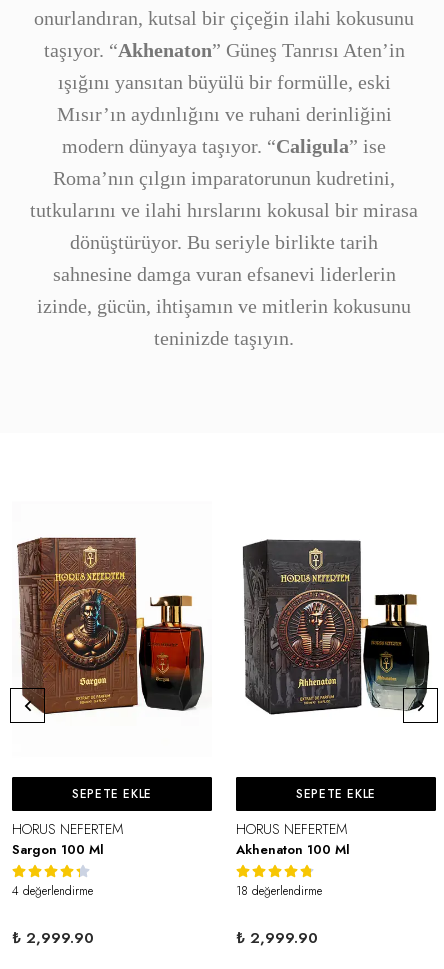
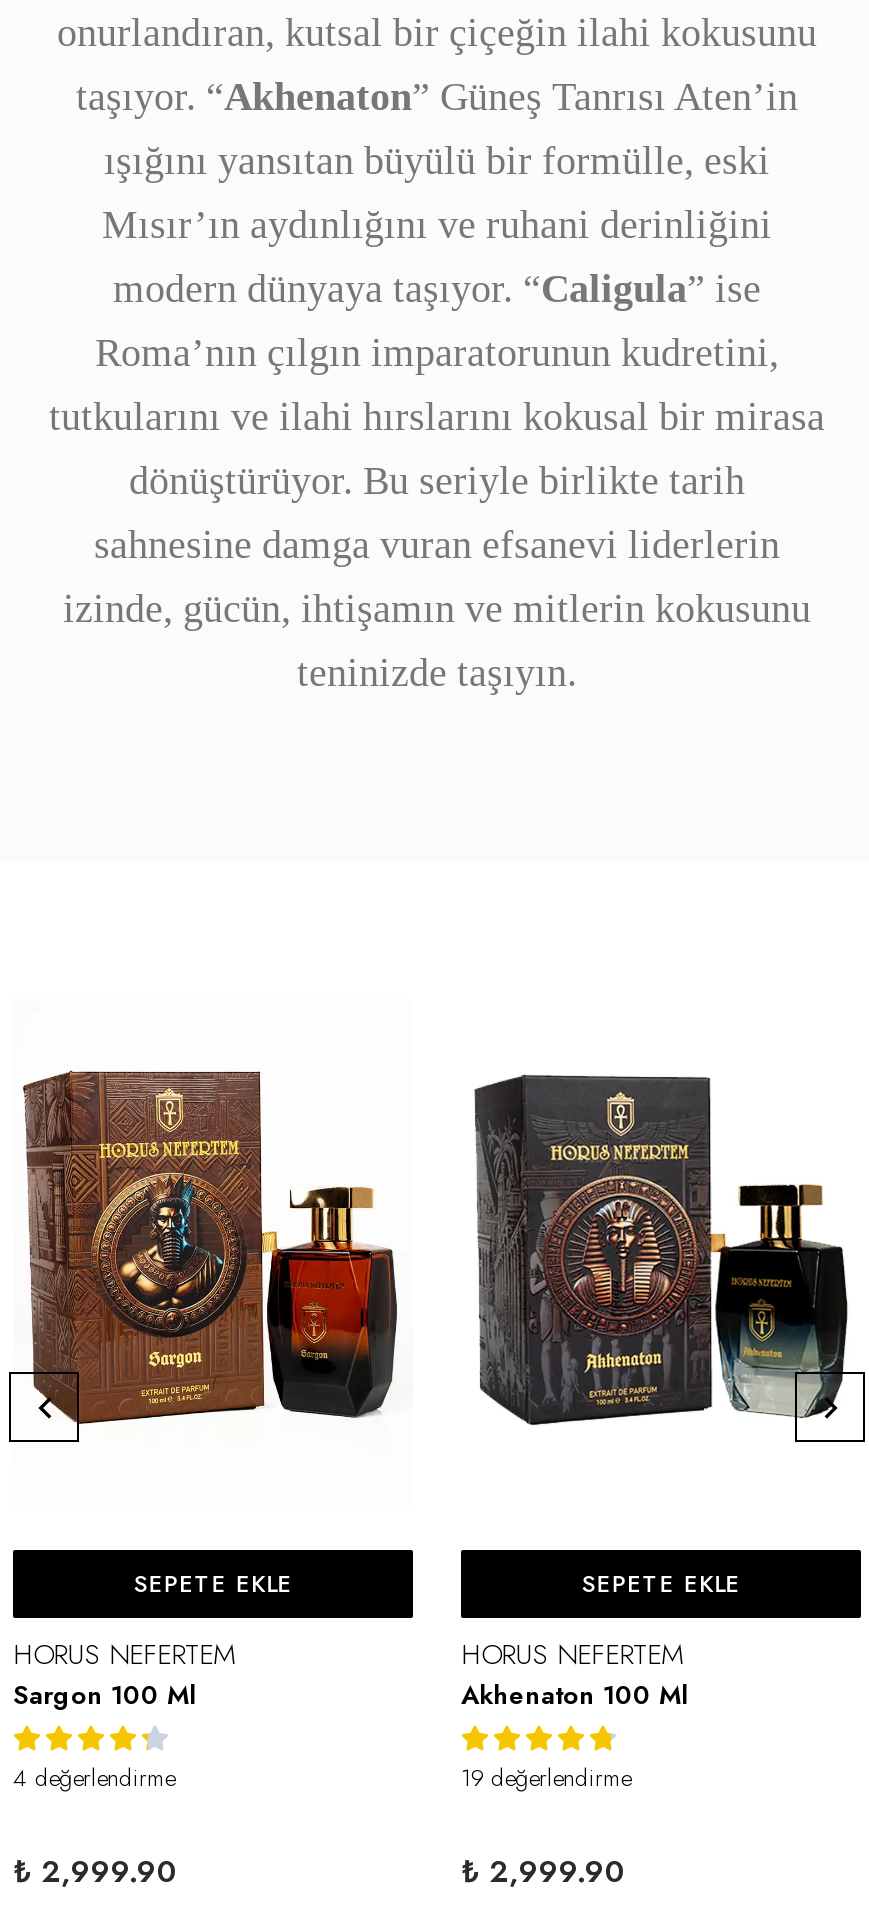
- 18 değerlendirme
+ 19 değerlendirme
